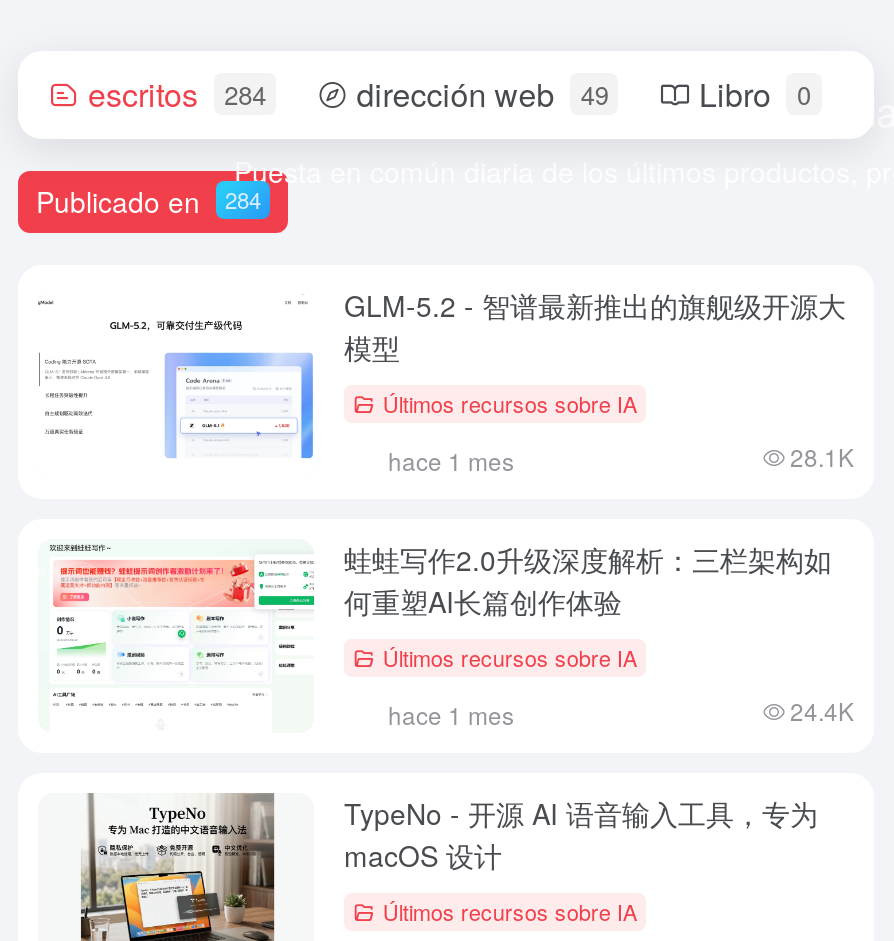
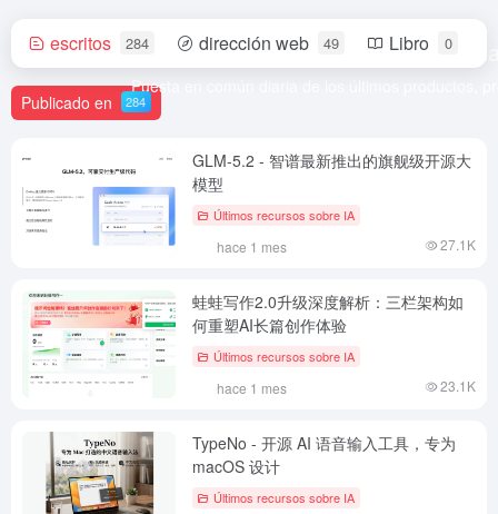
- 28.1K
+ 27.1K

- 24.4K
+ 23.1K
